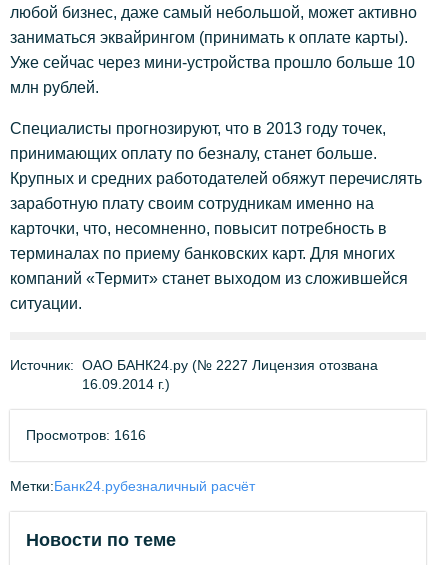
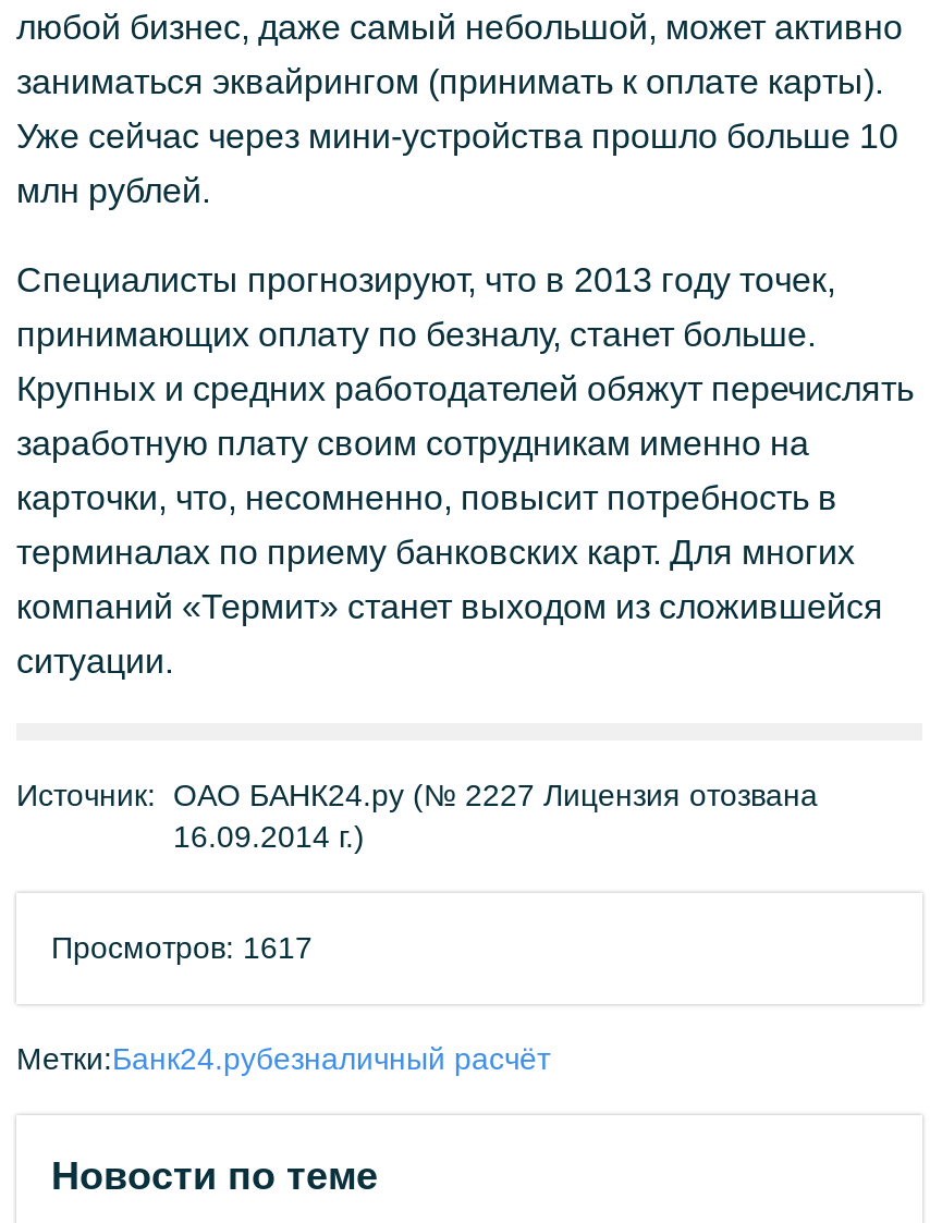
- Просмотров: 1616
+ Просмотров: 1617
